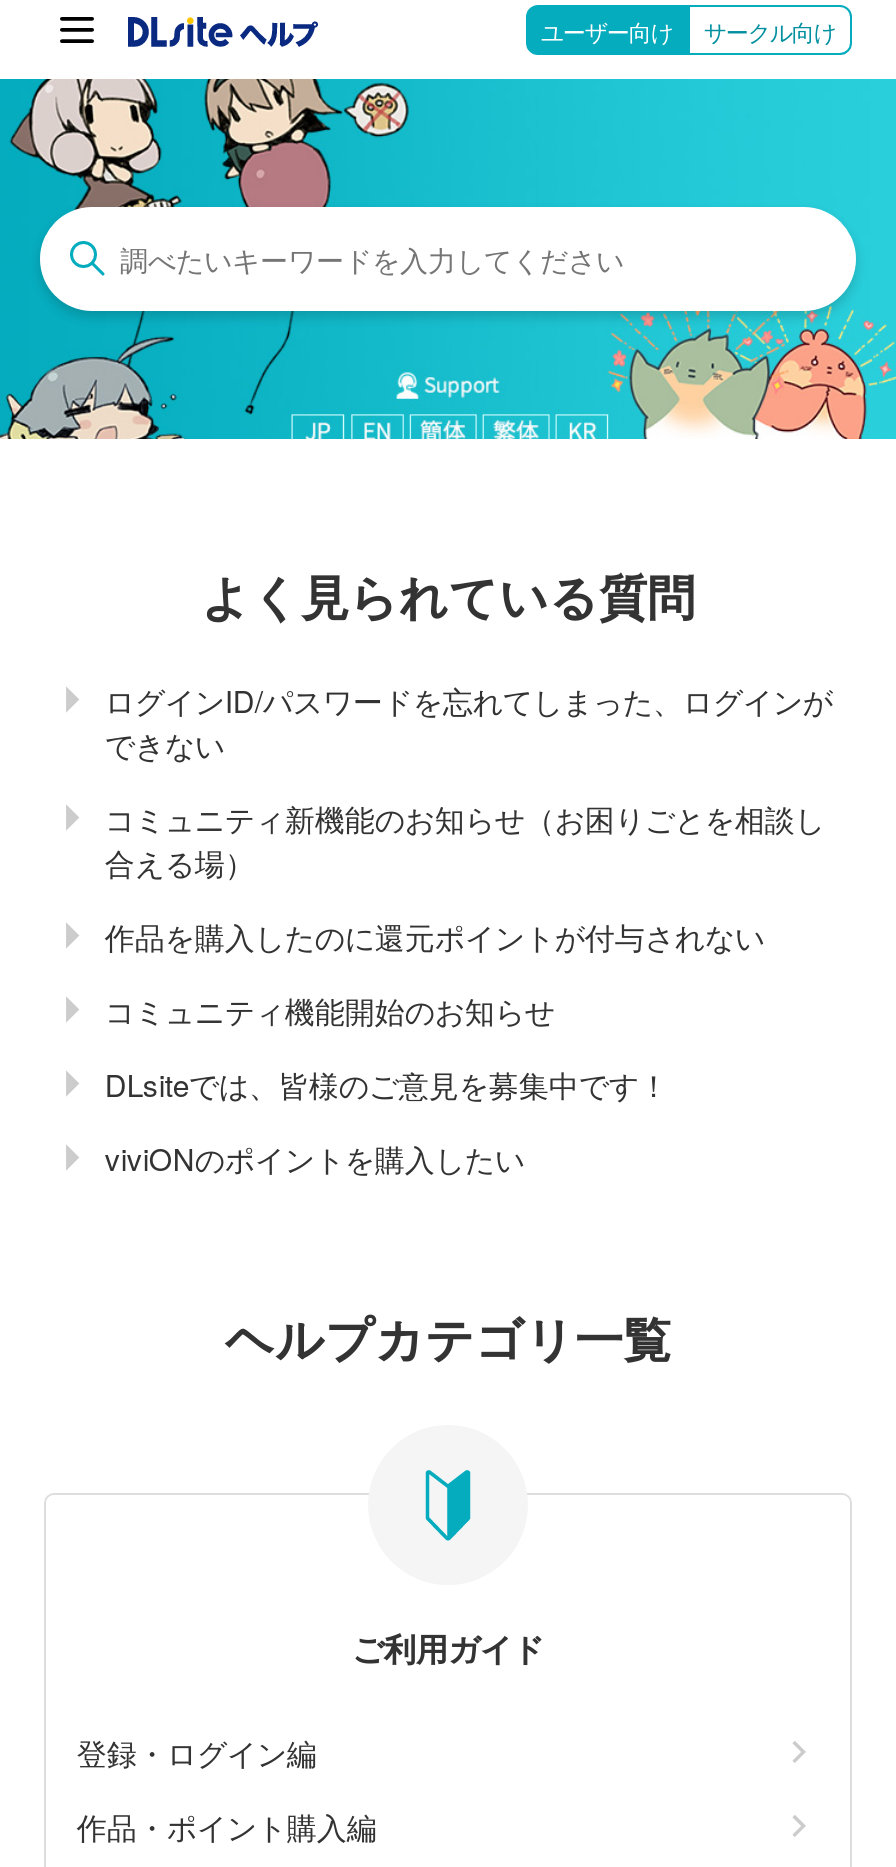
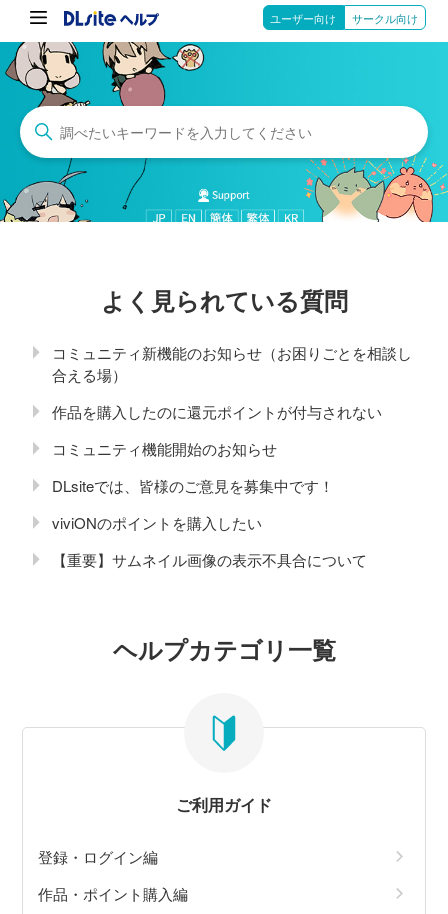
- ログインID/パスワードを忘れてしまった、ログインが
- できない

moved up: コミュニティ新機能のお知らせ（お困りごとを相談し | 合える場） | 作品を購入したのに還元ポイントが付与されない | コミュニティ機能開始のお知らせ | DLsiteでは、皆様のご意見を募集中です！ | viviONのポイントを購入したい

+ 【重要】サムネイル画像の表示不具合について
